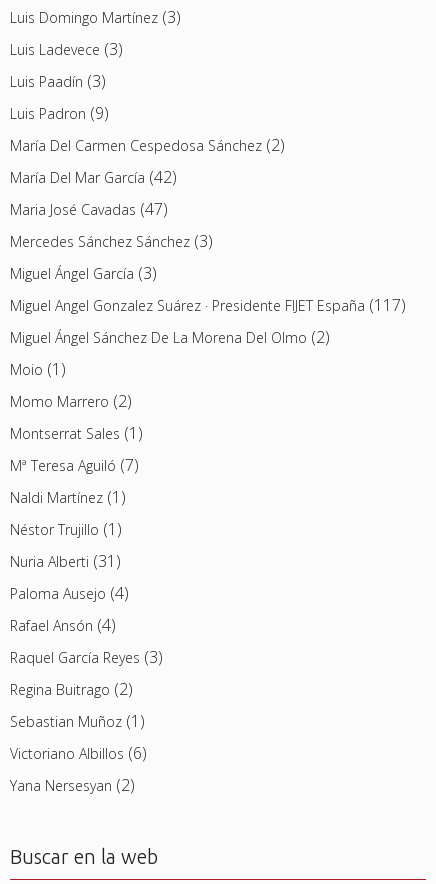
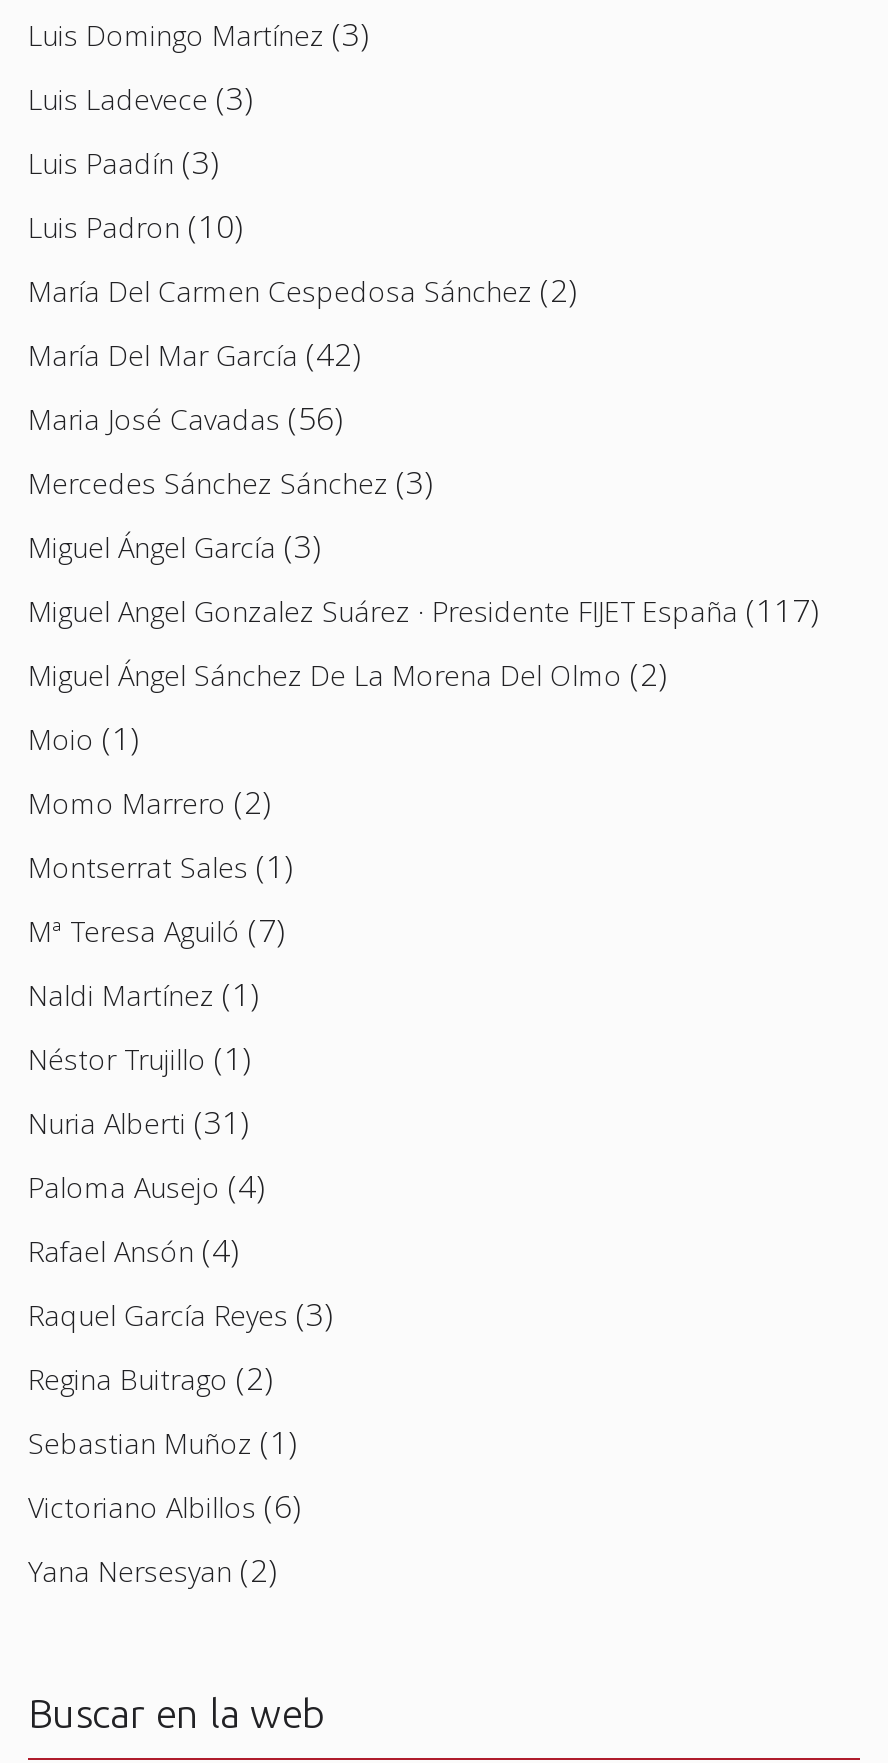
- Luis Padron (9)
+ Luis Padron (10)

- Maria José Cavadas (47)
+ Maria José Cavadas (56)
